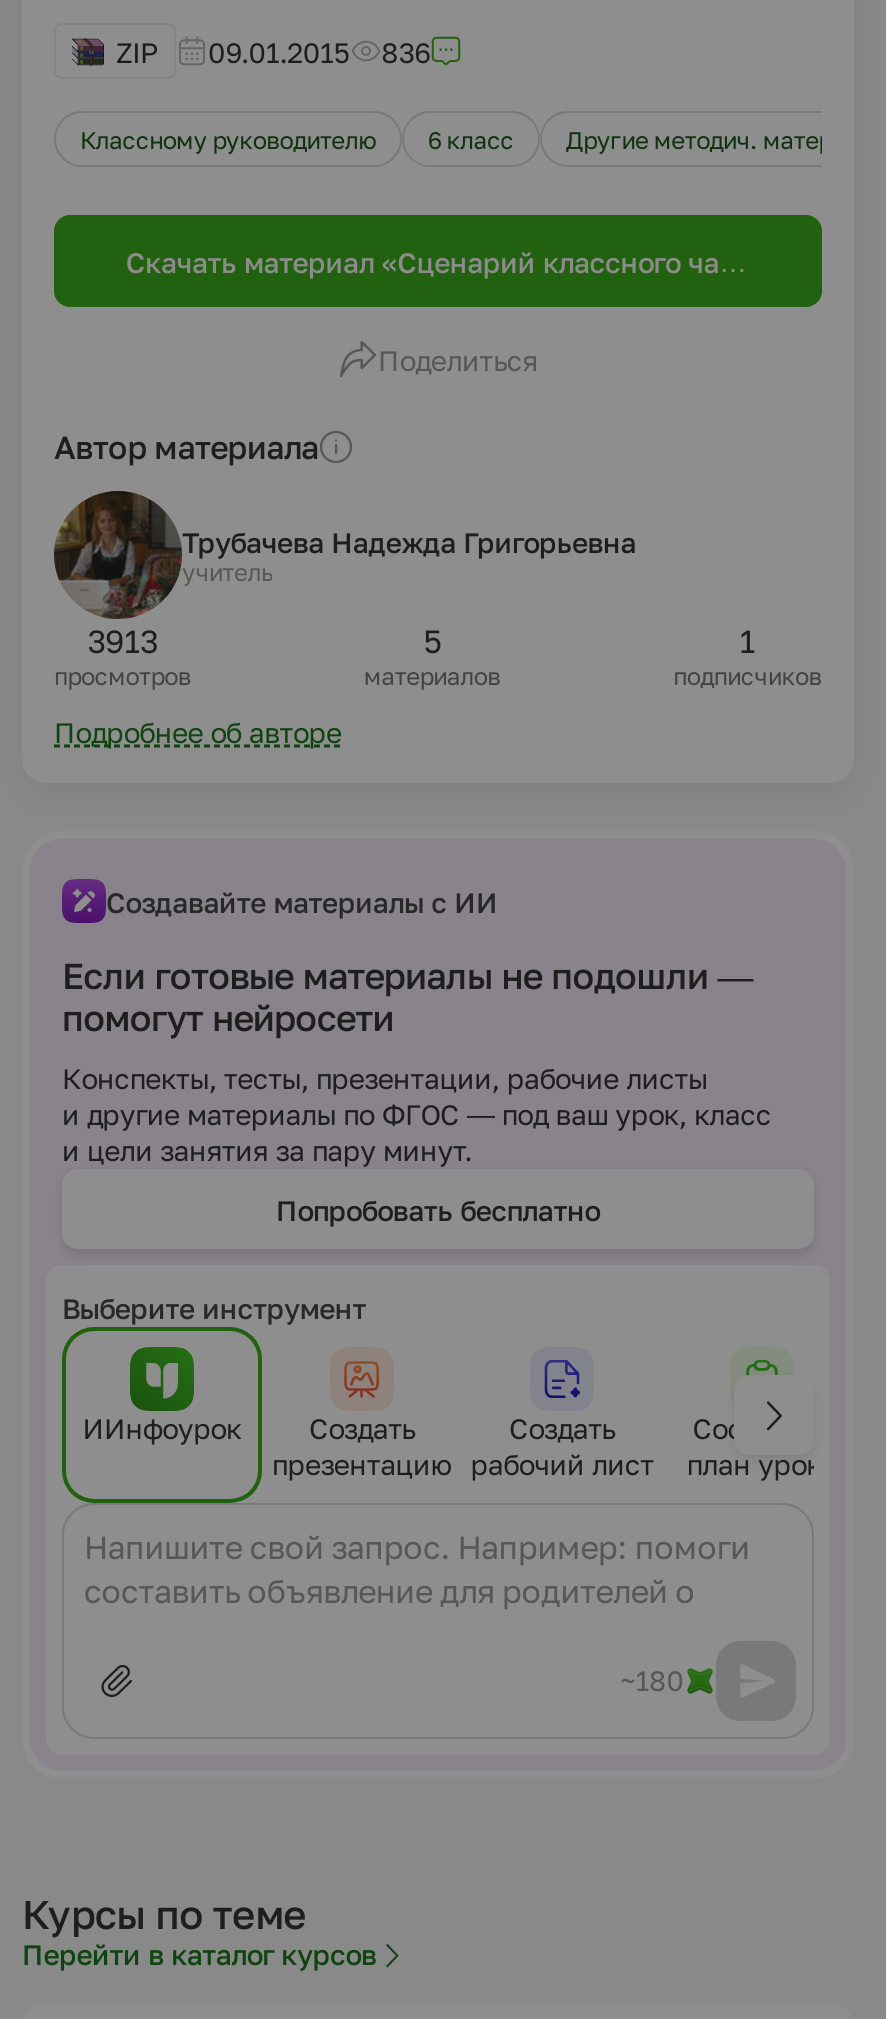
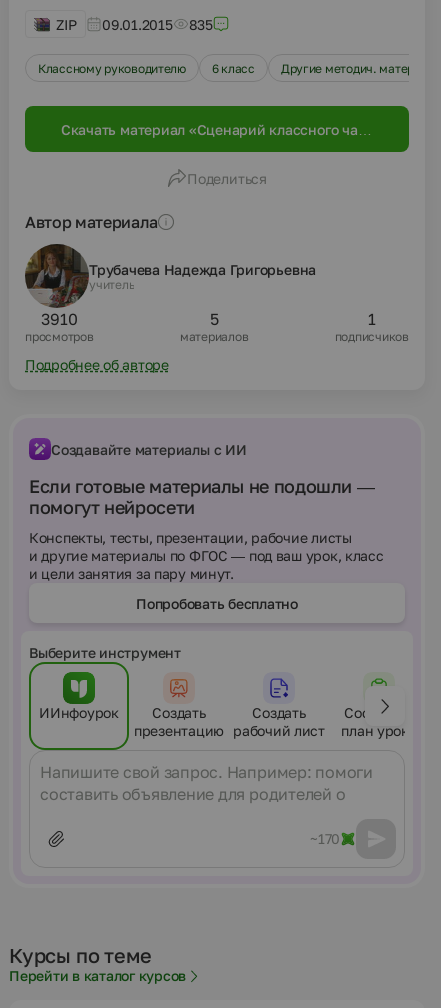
- ZIP 09.01.2015 836
+ ZIP 09.01.2015 835

- 3913
+ 3910

- ~180
+ ~170
